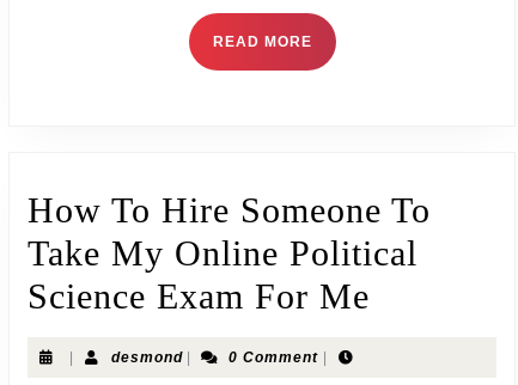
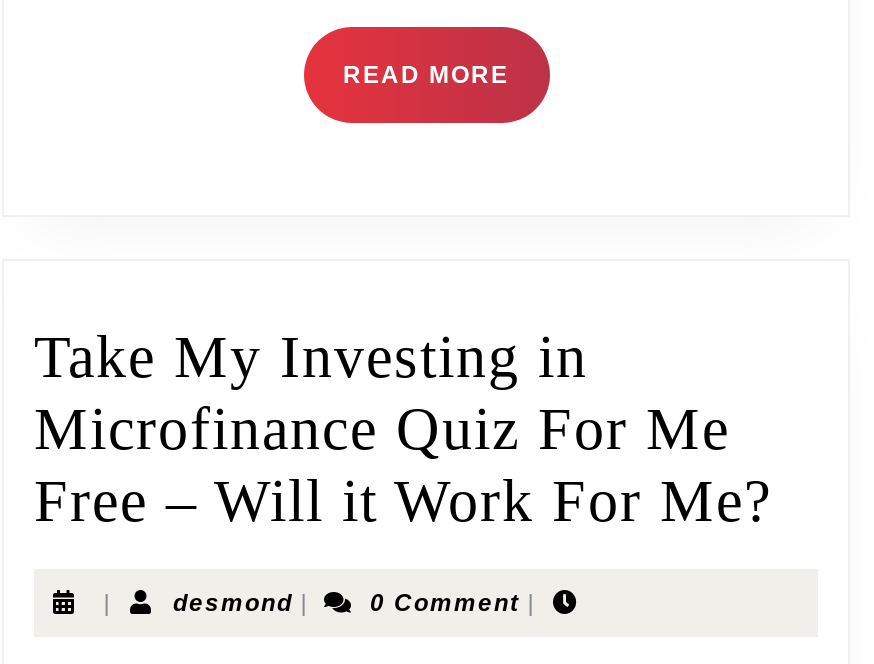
- How To Hire Someone To
- Take My Online Political
- Science Exam For Me
+ Take My Investing in
+ Microfinance Quiz For Me
+ Free – Will it Work For Me?
